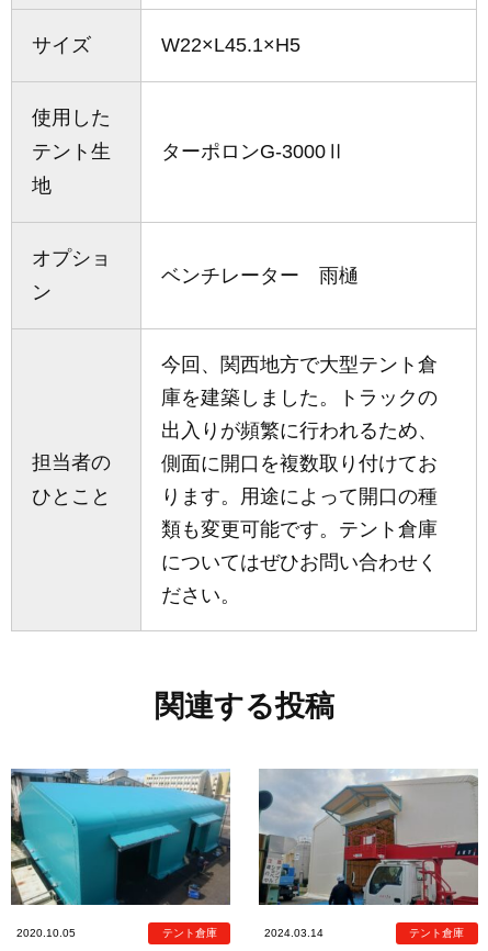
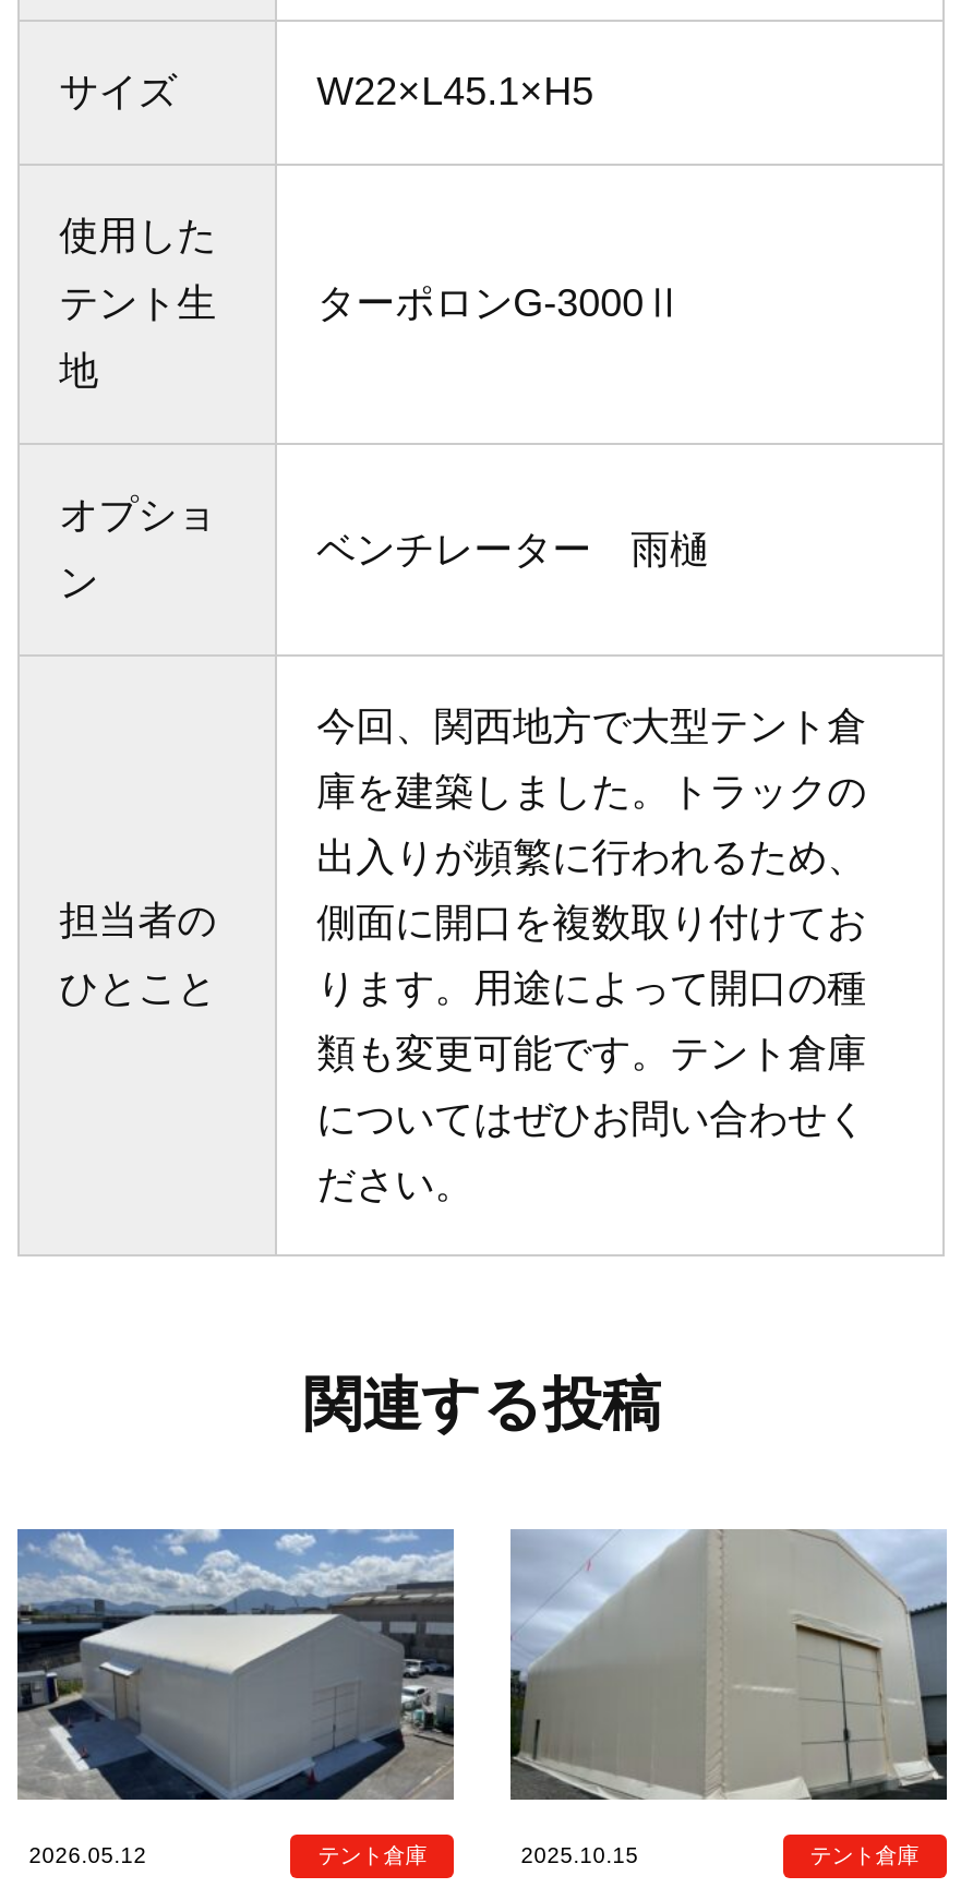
- [image]
- 2020.10.05
+ [image]
+ 2026.05.12

- [image]
- 2024.03.14
+ [image]
+ 2025.10.15
